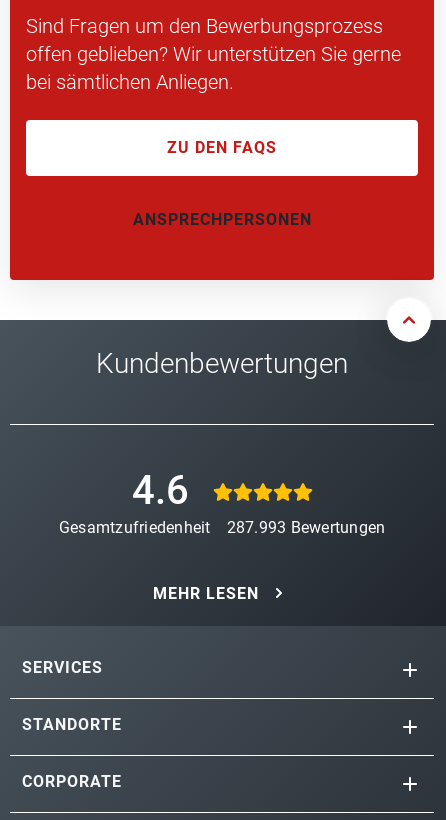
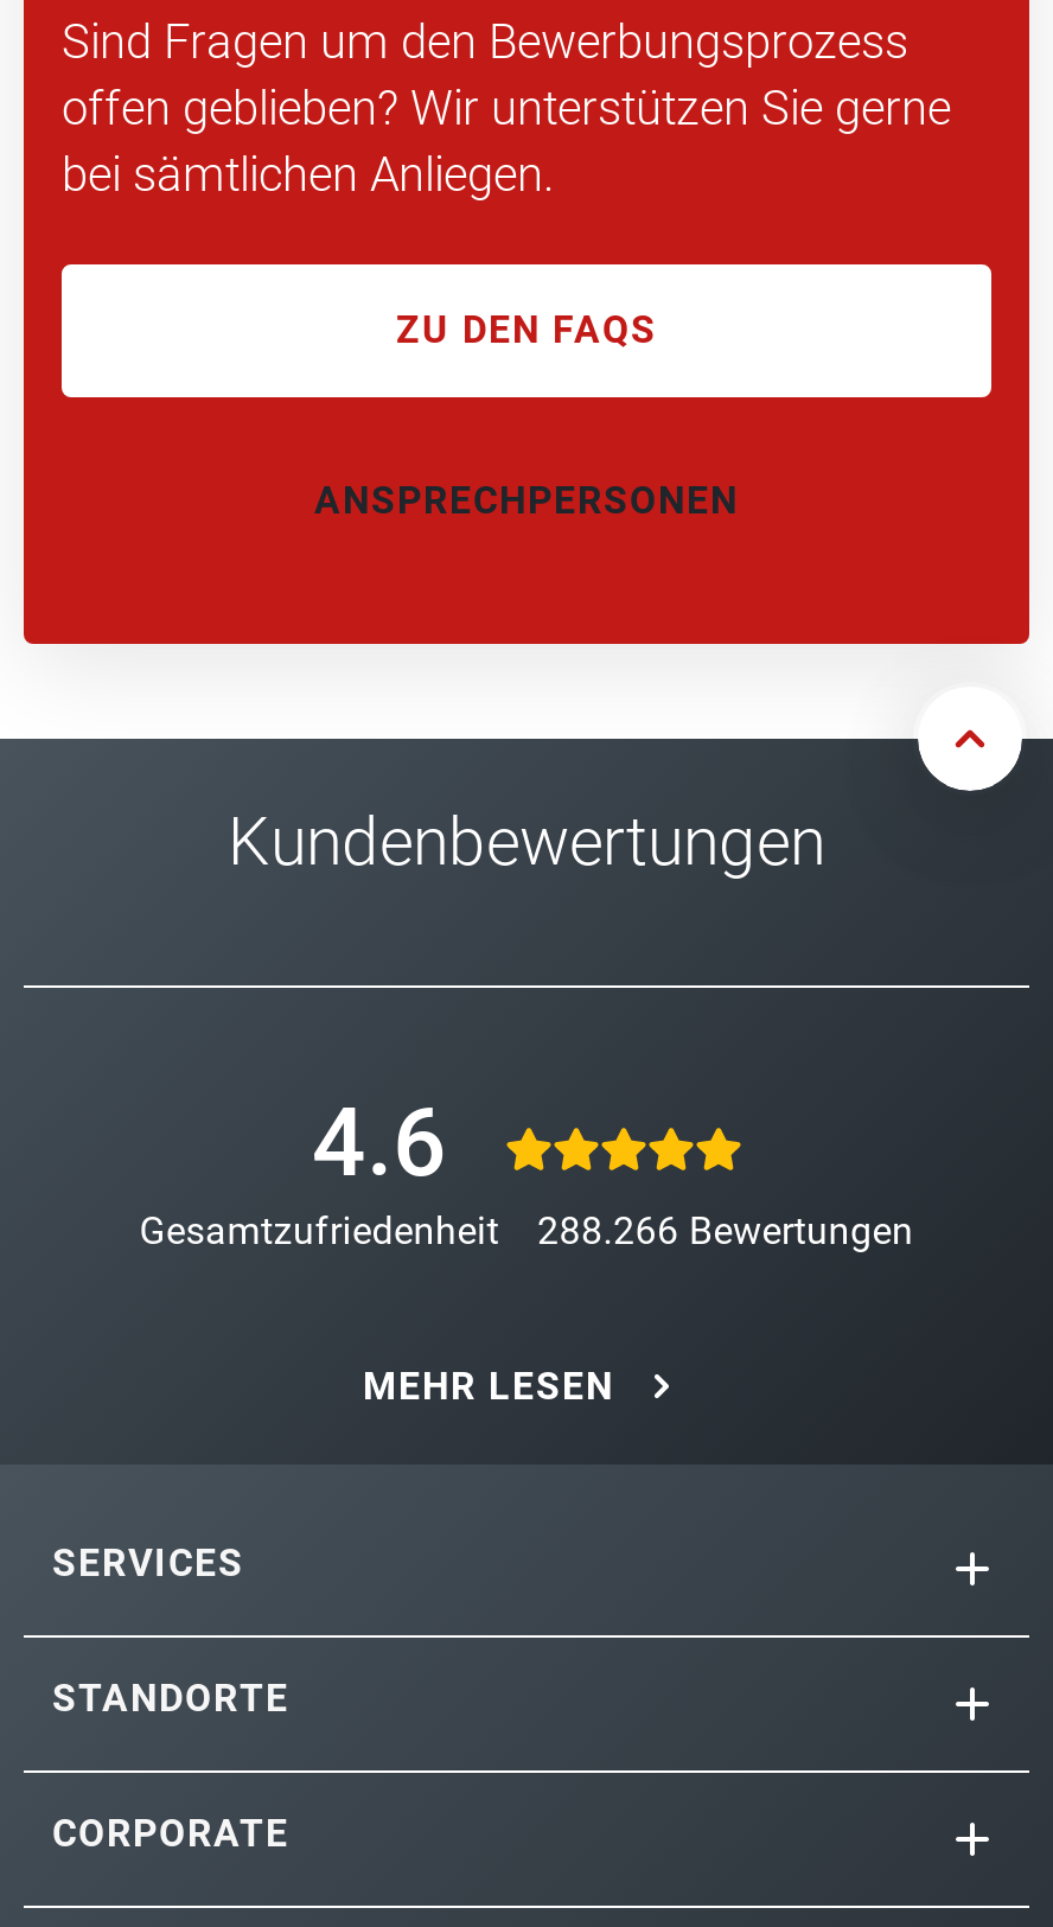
- Gesamtzufriedenheit 287.993 Bewertungen
+ Gesamtzufriedenheit 288.266 Bewertungen
